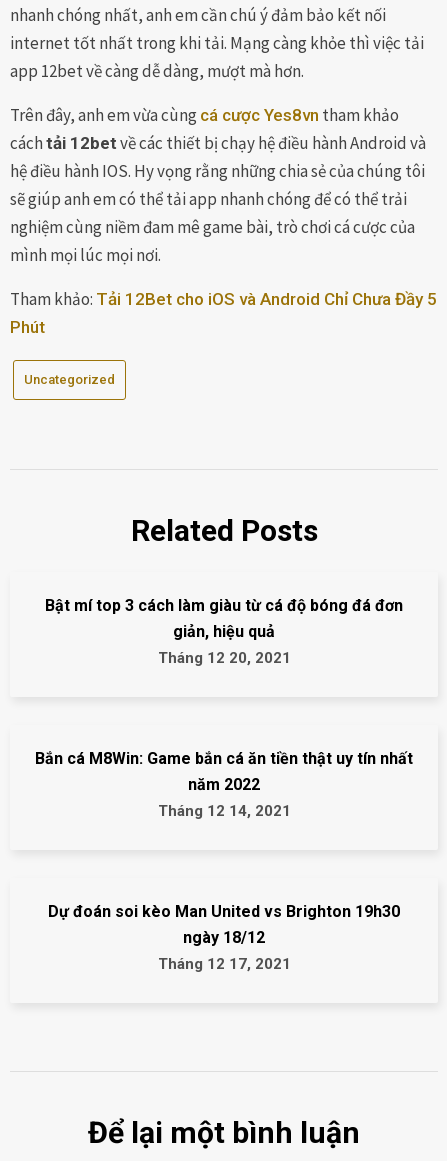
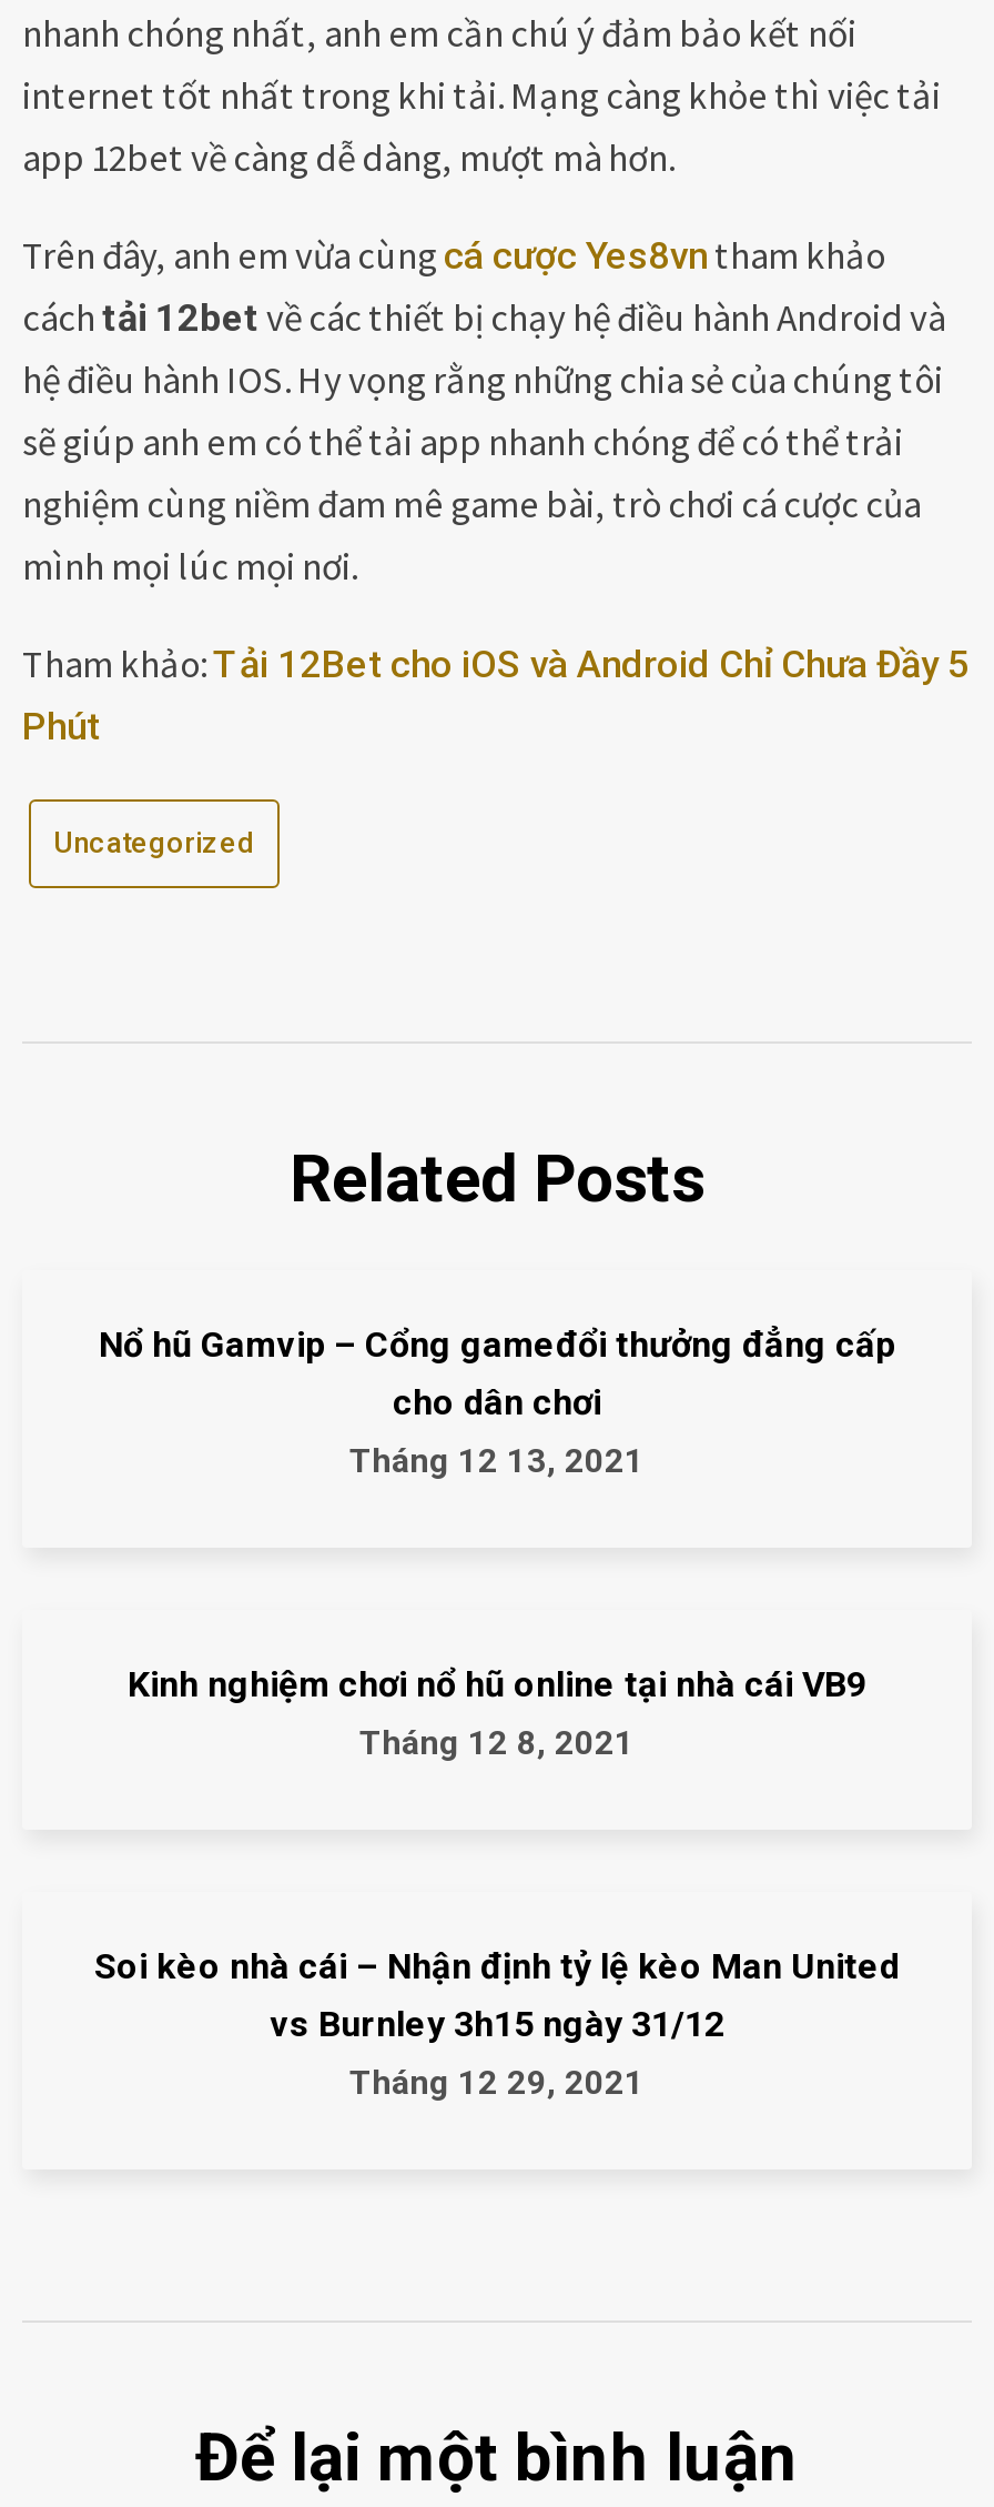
- Bật mí top 3 cách làm giàu từ cá độ bóng đá đơn
- giản, hiệu quả
- Tháng 12 20, 2021
+ Nổ hũ Gamvip – Cổng gameđổi thưởng đẳng cấp
+ cho dân chơi
+ Tháng 12 13, 2021

- Bắn cá M8Win: Game bắn cá ăn tiền thật uy tín nhất
- năm 2022
- Tháng 12 14, 2021
+ Kinh nghiệm chơi nổ hũ online tại nhà cái VB9
+ Tháng 12 8, 2021

- Dự đoán soi kèo Man United vs Brighton 19h30
- ngày 18/12
- Tháng 12 17, 2021
+ Soi kèo nhà cái – Nhận định tỷ lệ kèo Man United
+ vs Burnley 3h15 ngày 31/12
+ Tháng 12 29, 2021
